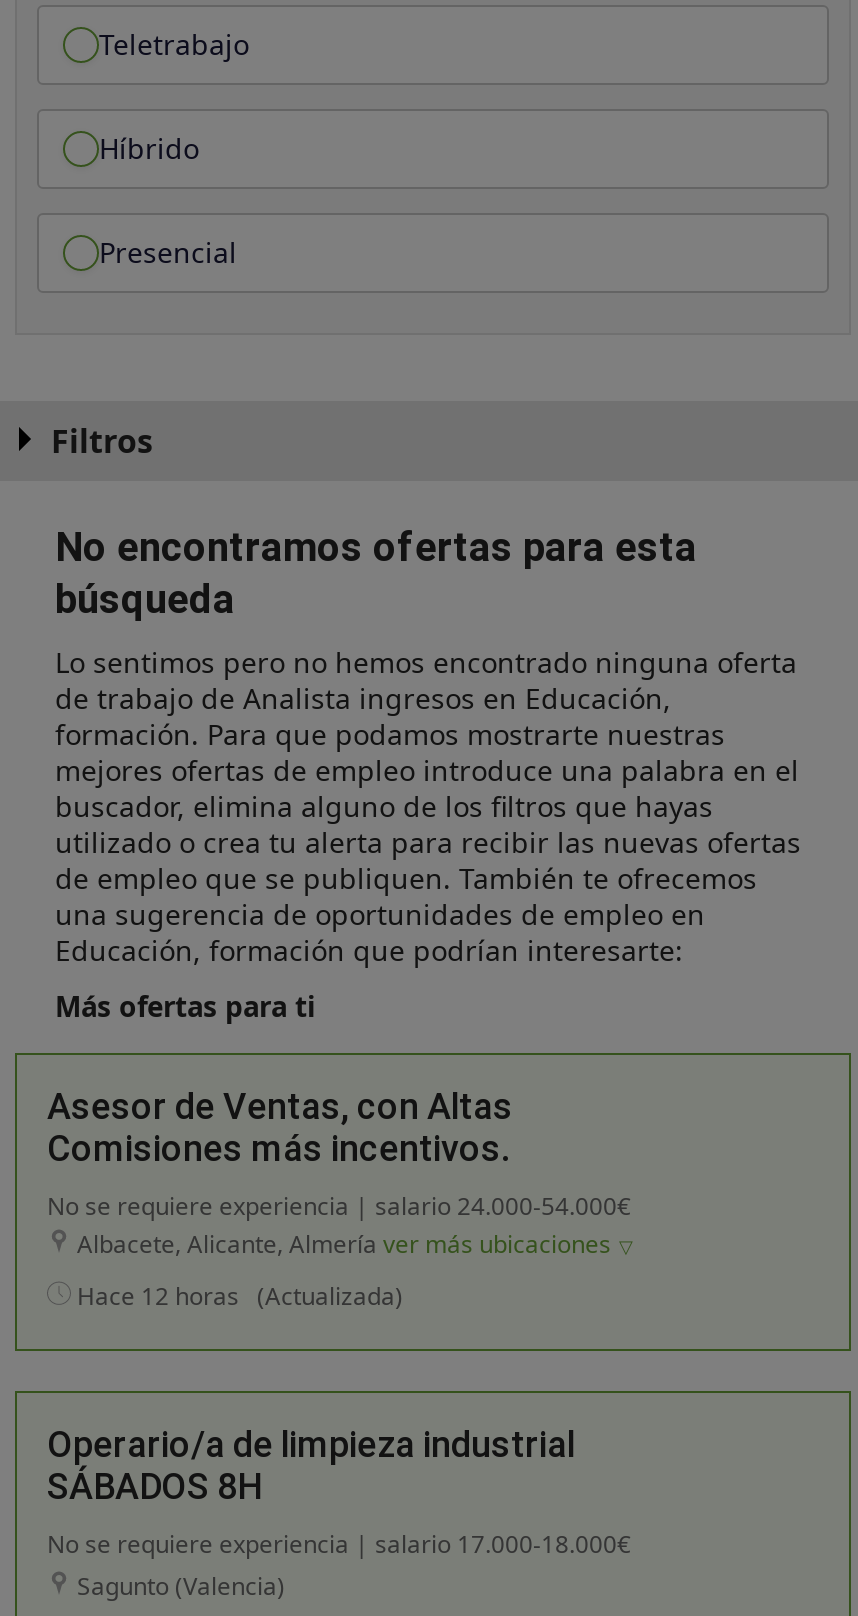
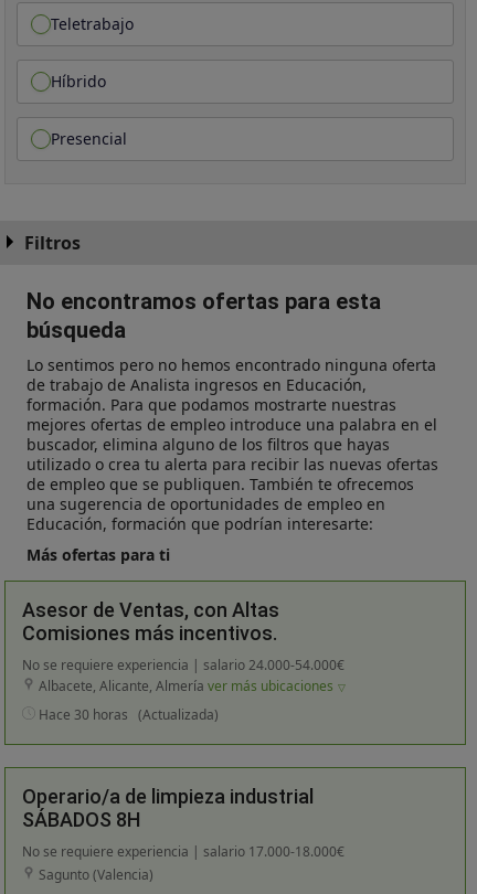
- Hace 12 horas (Actualizada)
+ Hace 30 horas (Actualizada)
